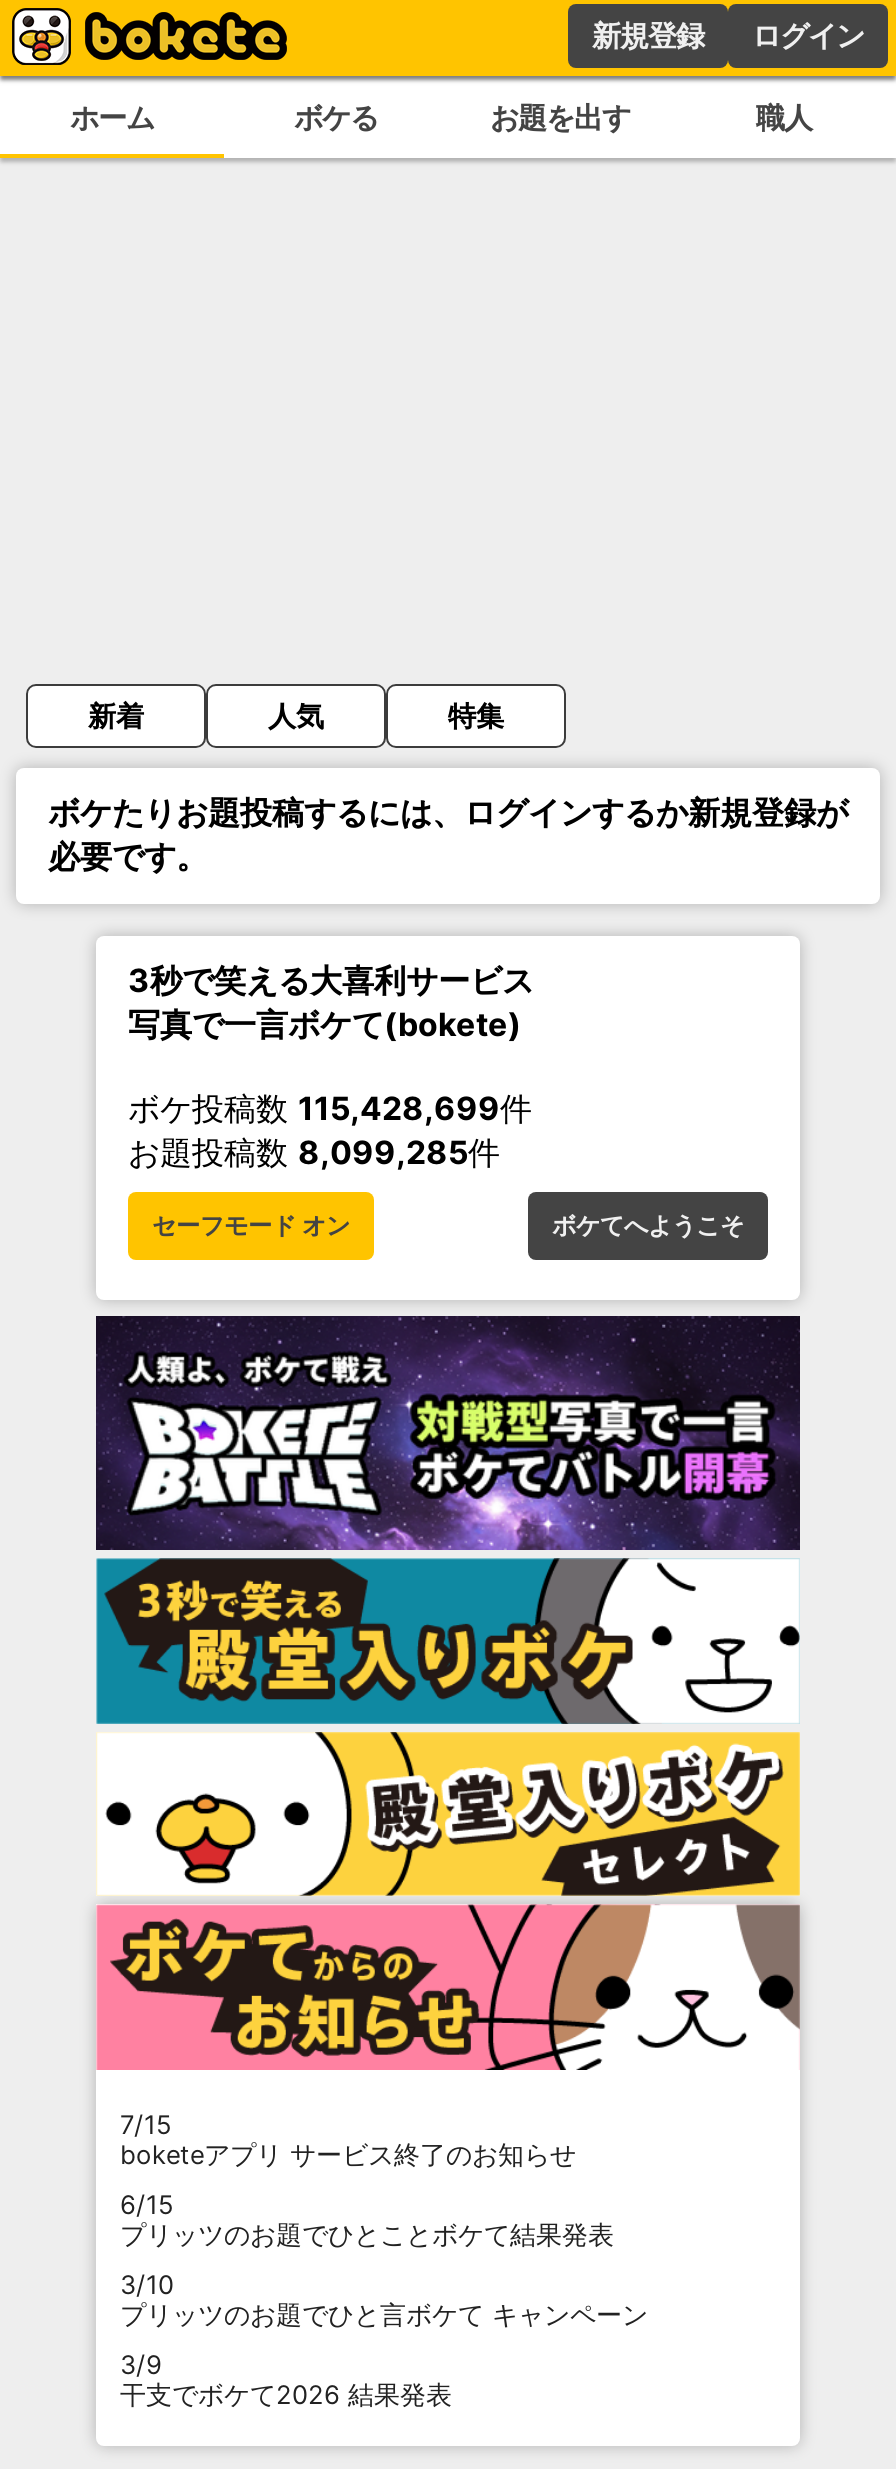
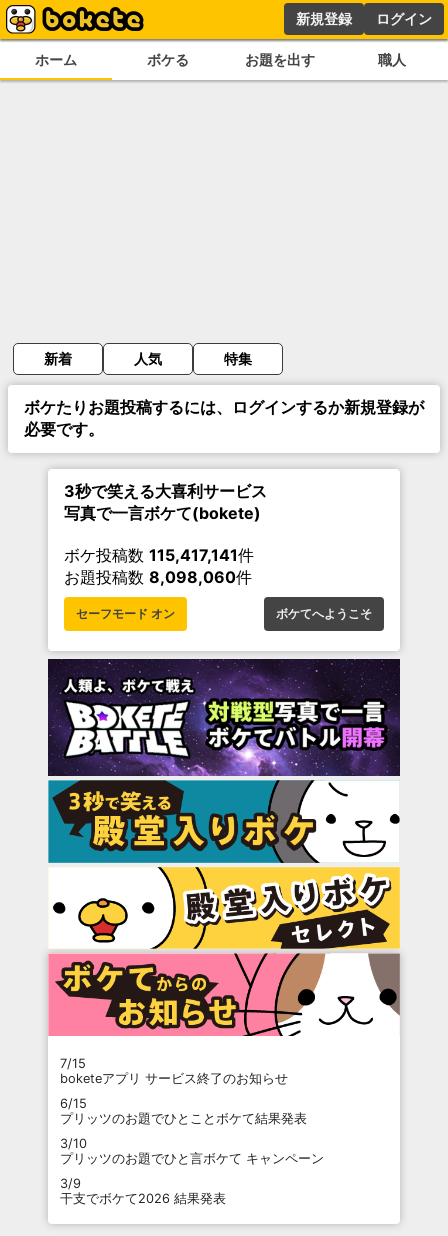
- ボケ投稿数115,428,699件
+ ボケ投稿数115,417,141件

- お題投稿数8,099,285件
+ お題投稿数8,098,060件
